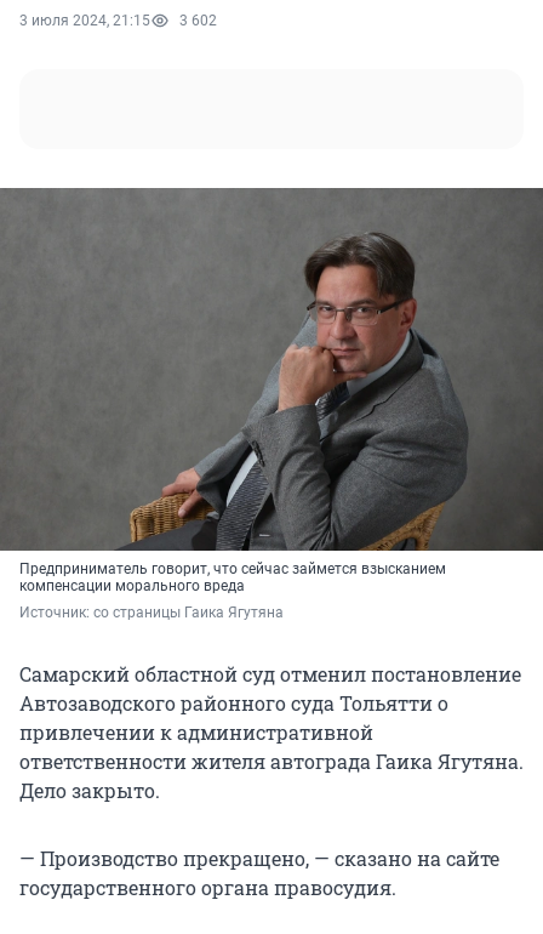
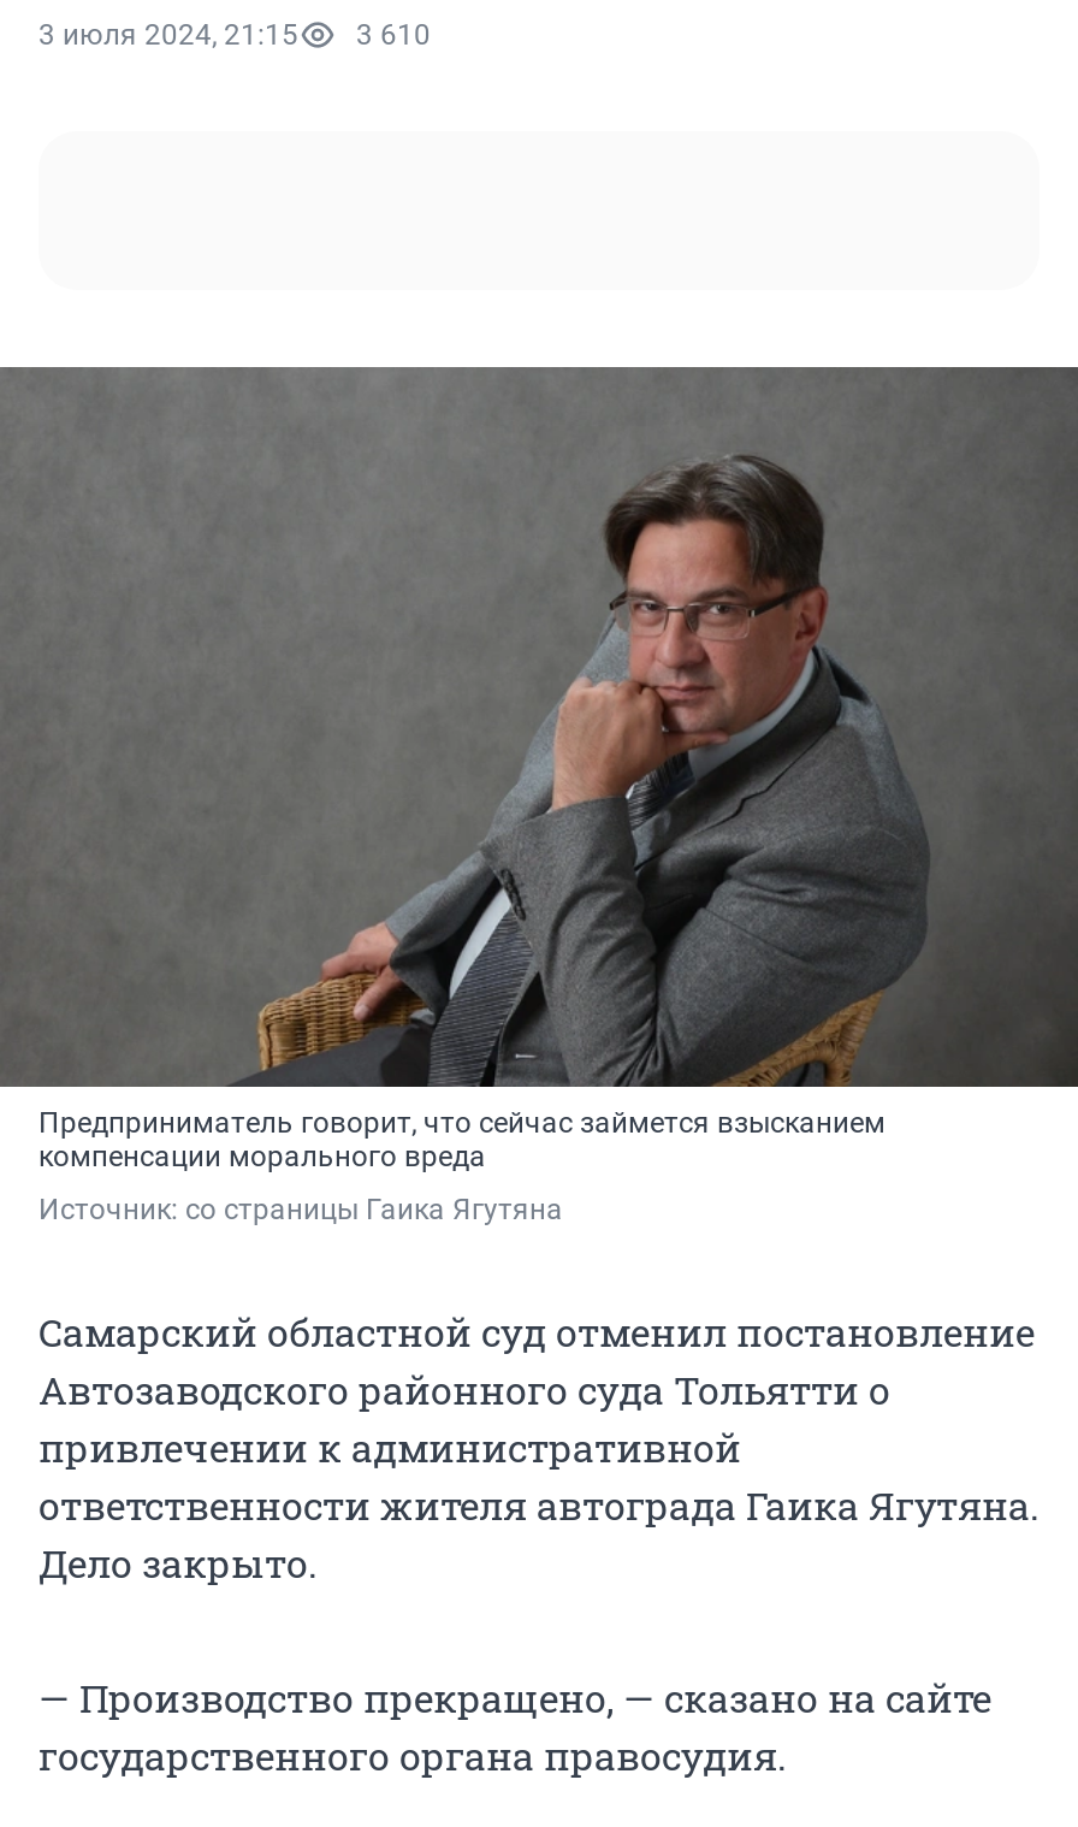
- 3 602
+ 3 610
